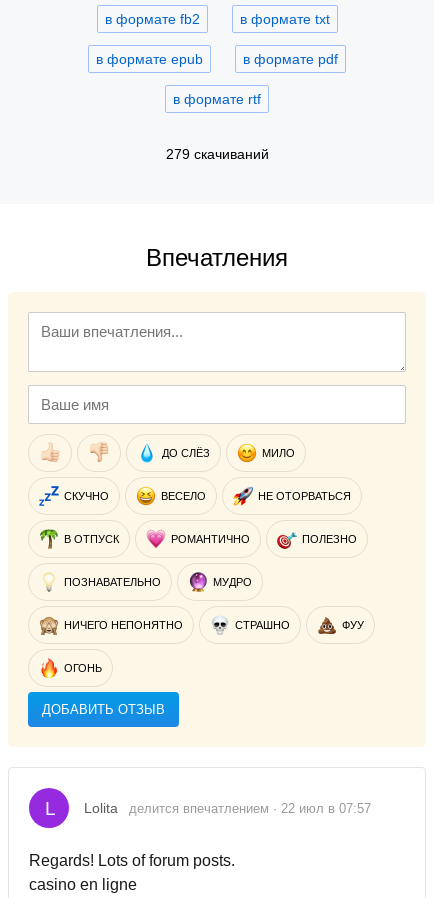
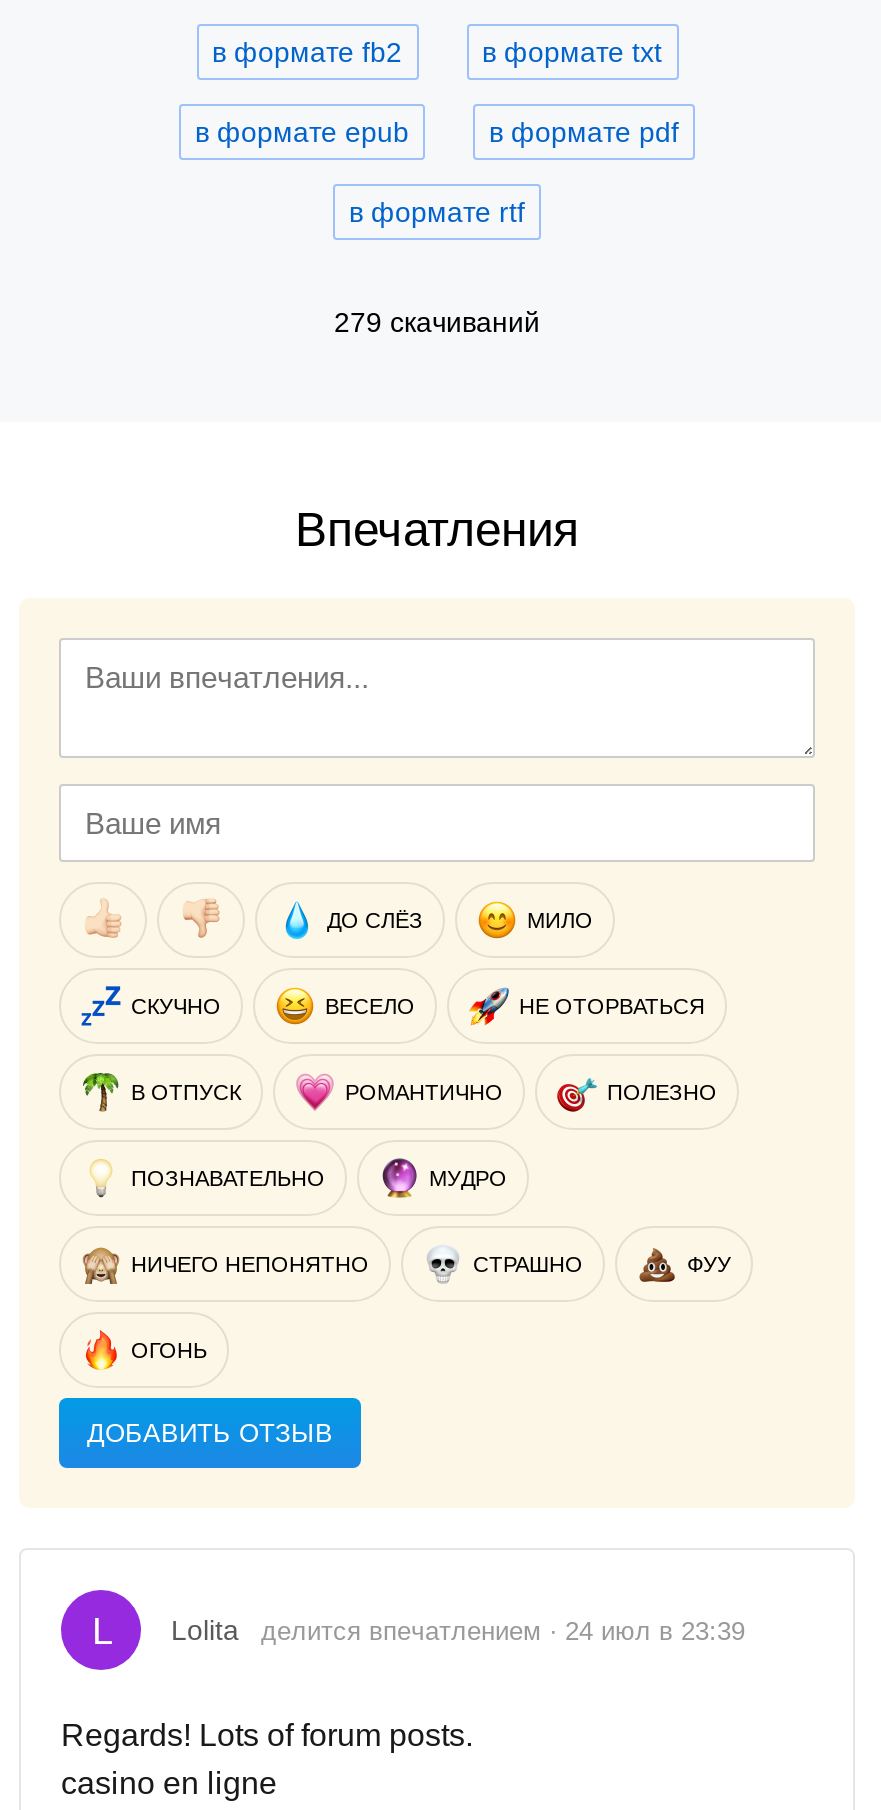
- делится впечатлением · 22 июл в 07:57
+ делится впечатлением · 24 июл в 23:39
